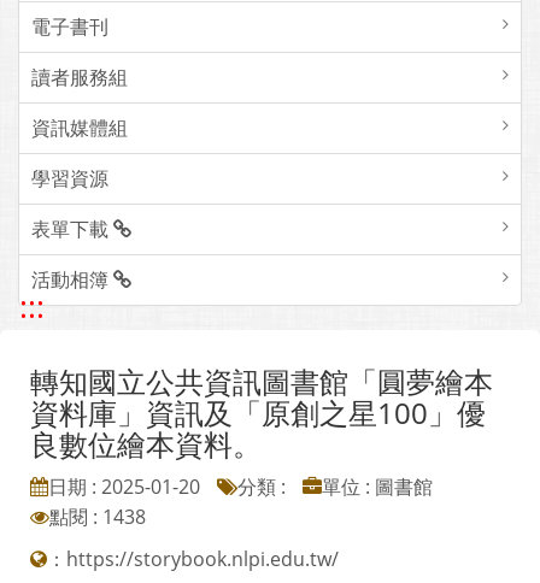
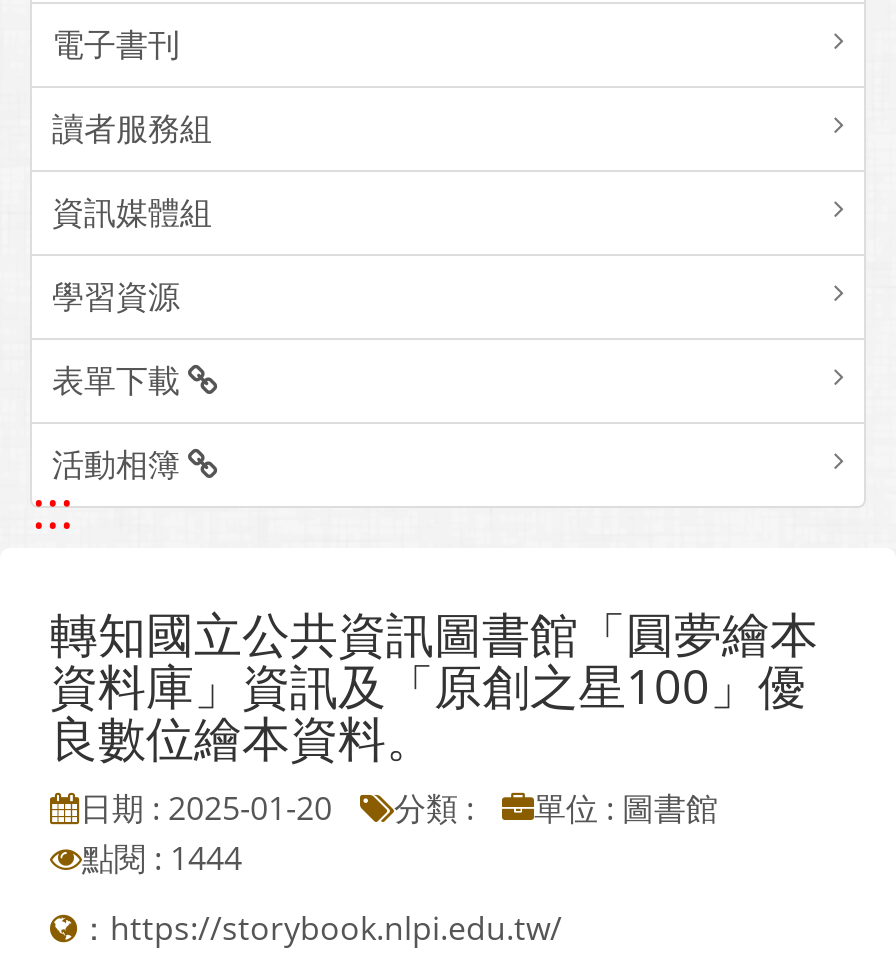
- 點閱 : 1438
+ 點閱 : 1444
